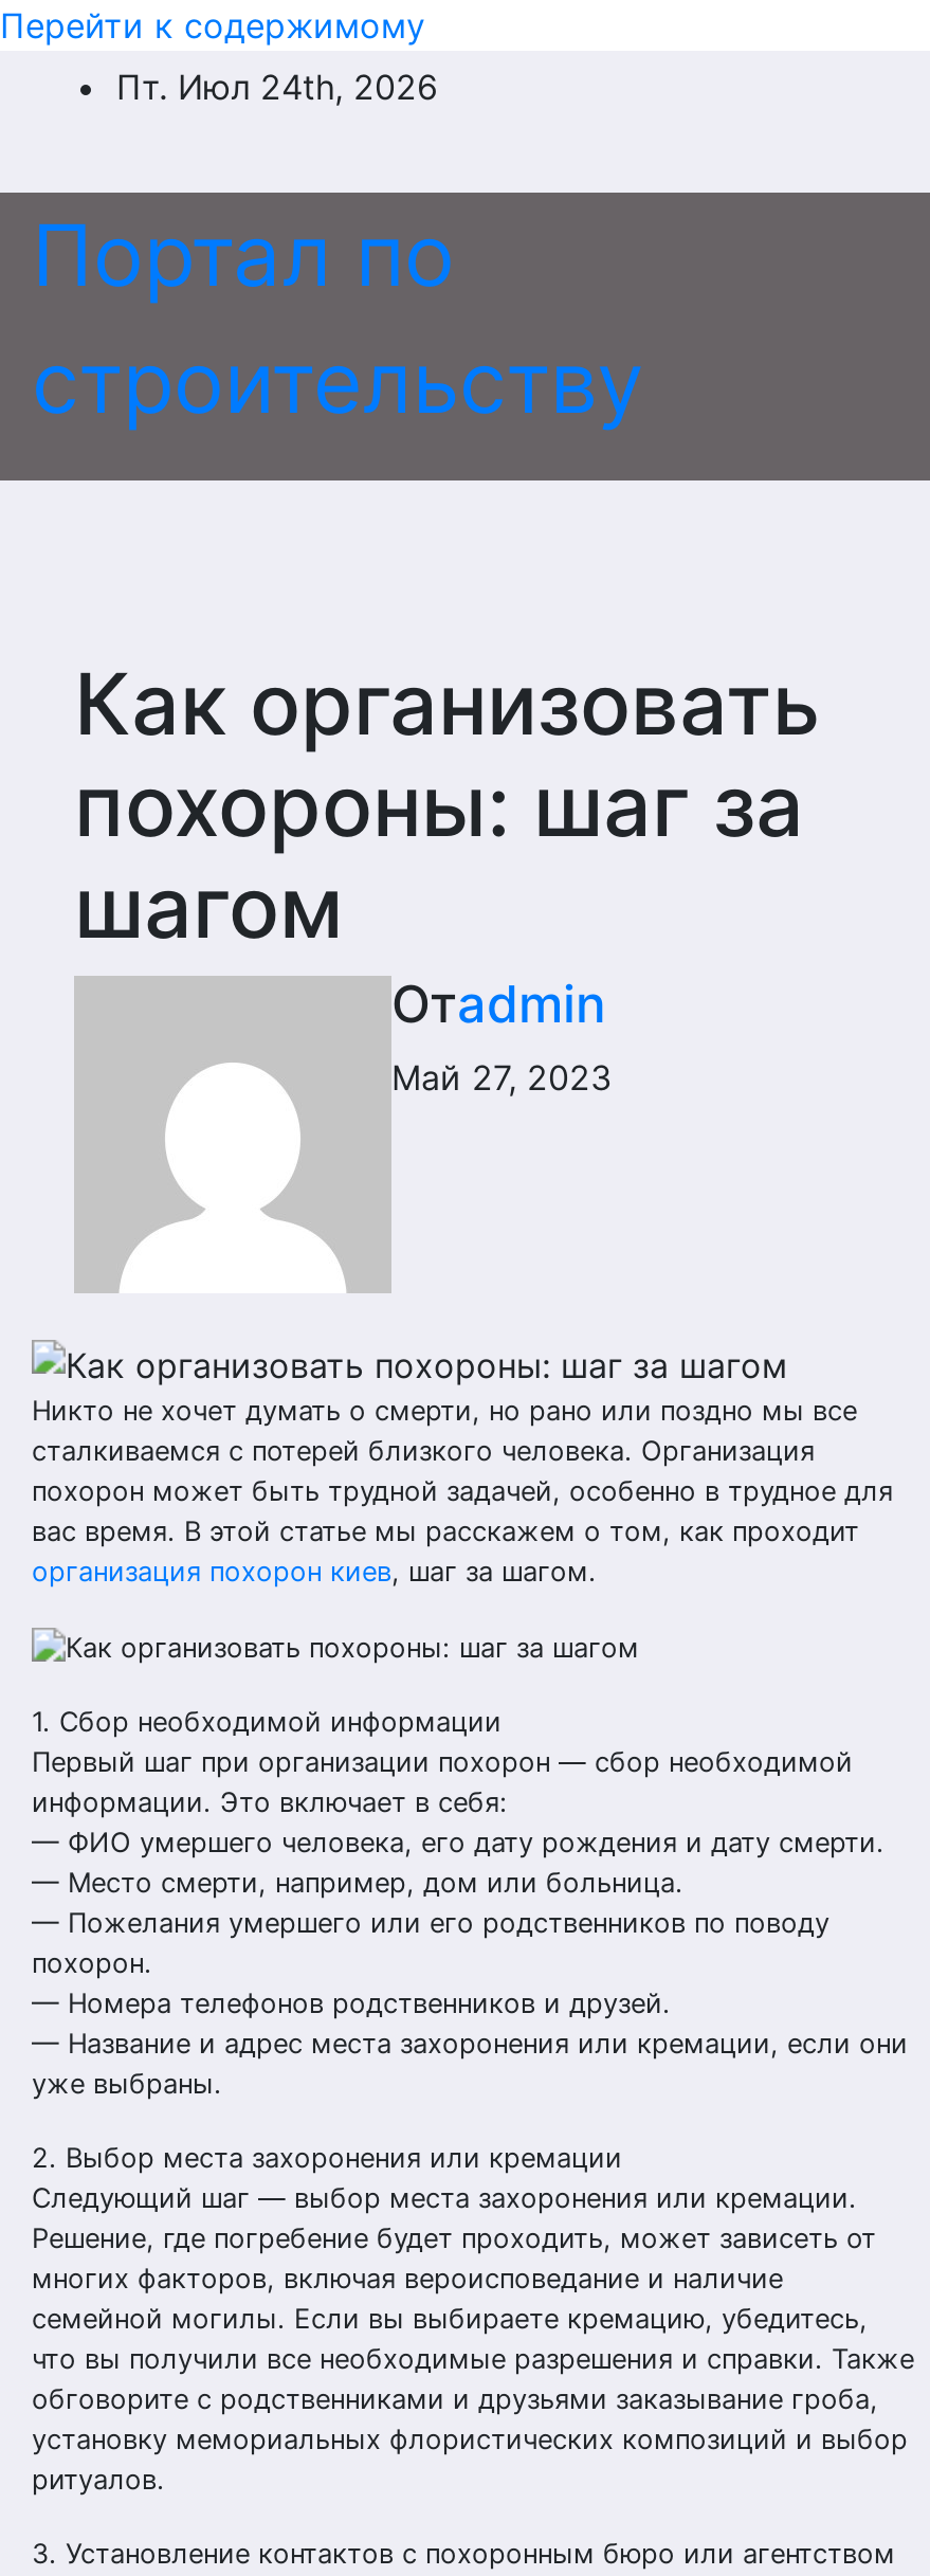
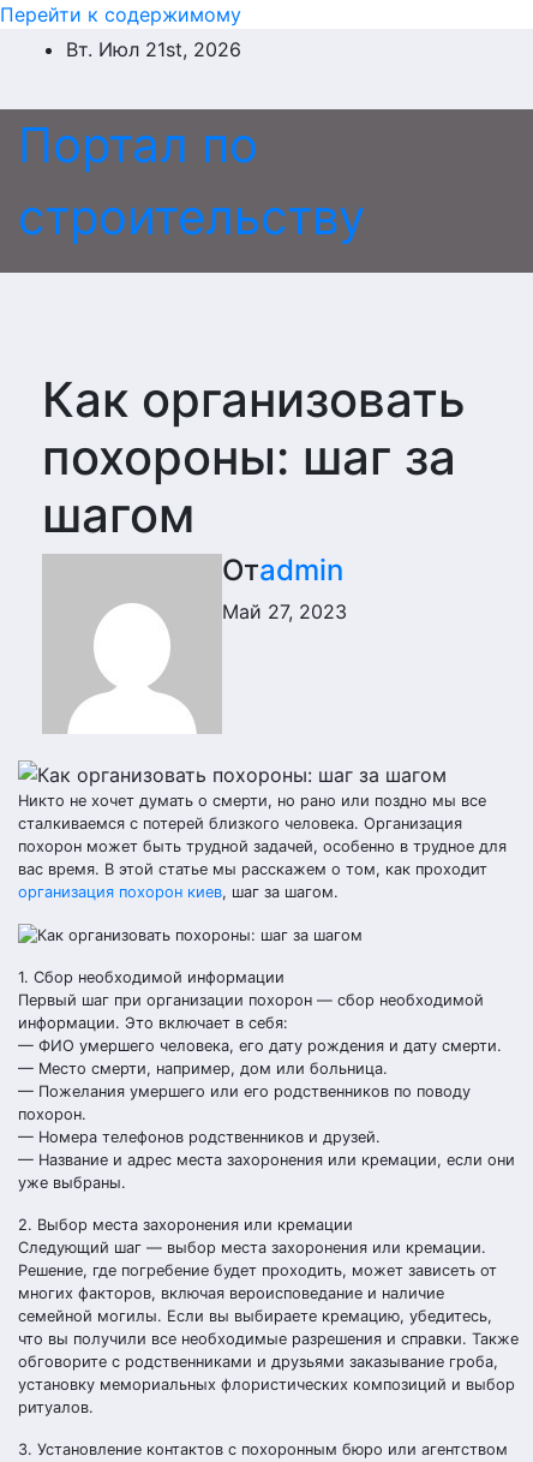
- Пт. Июл 24th, 2026
+ Вт. Июл 21st, 2026
